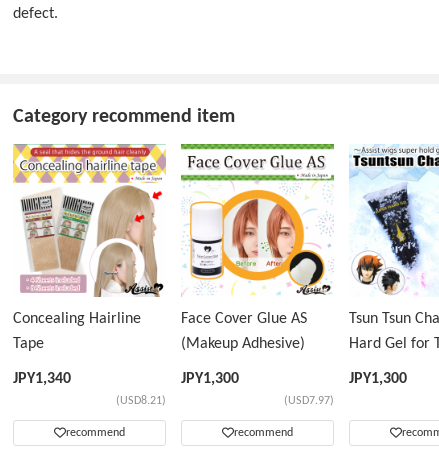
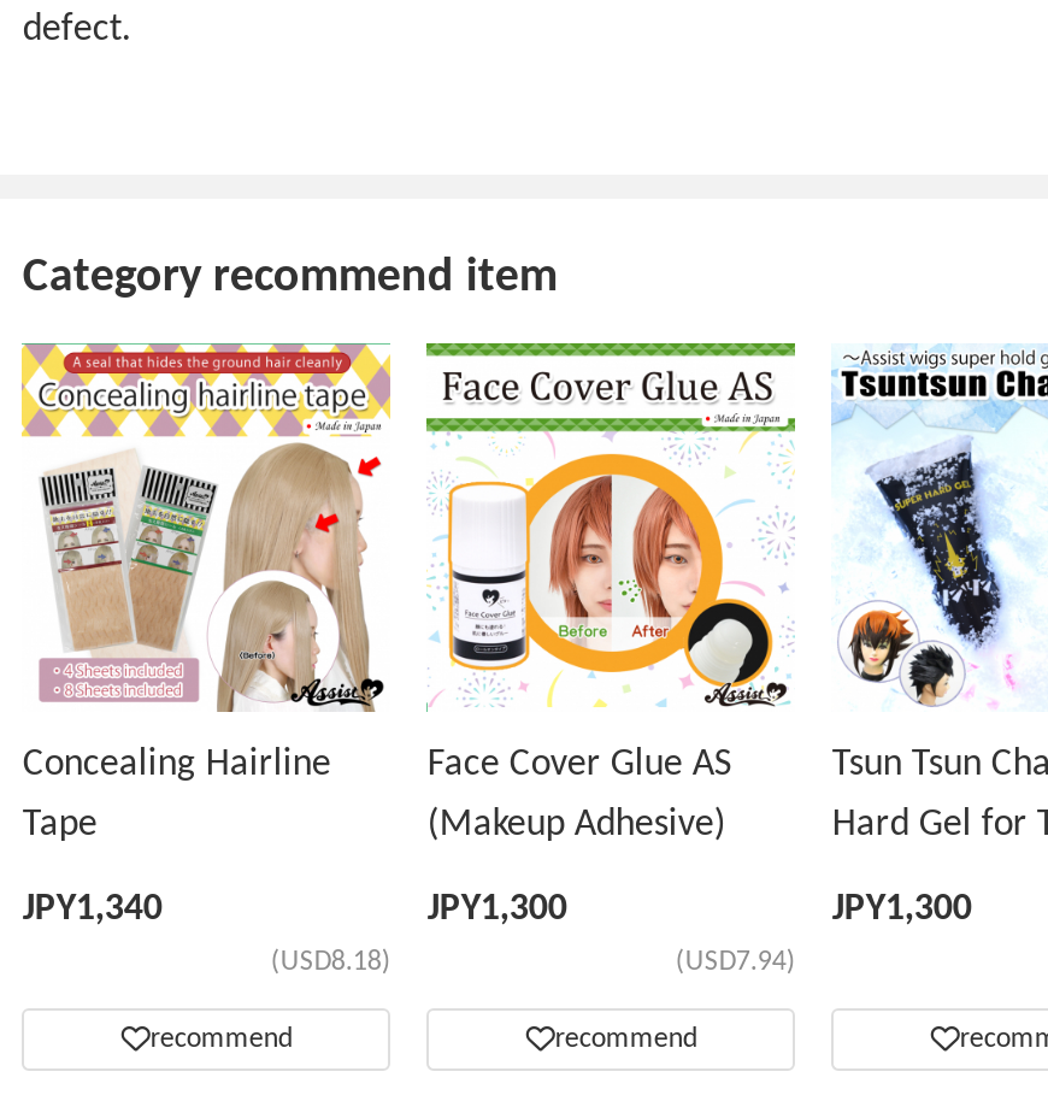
- (USD8.21)
+ (USD8.18)

- (USD7.97)
+ (USD7.94)
